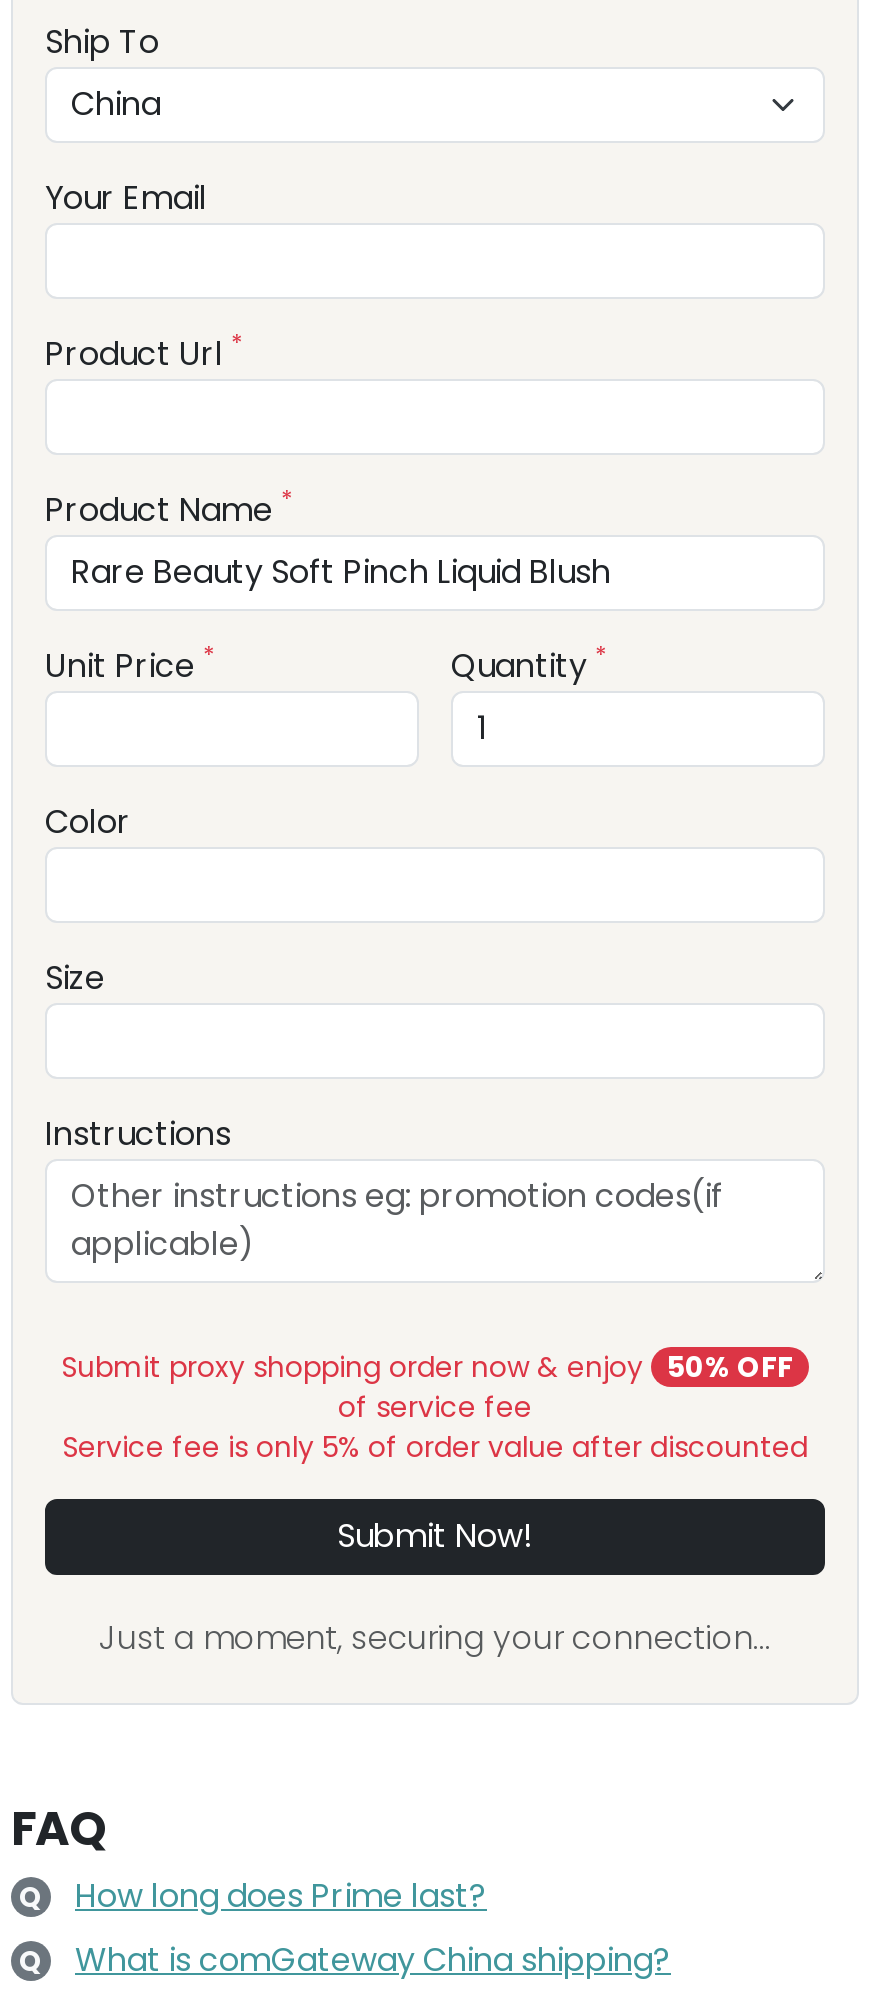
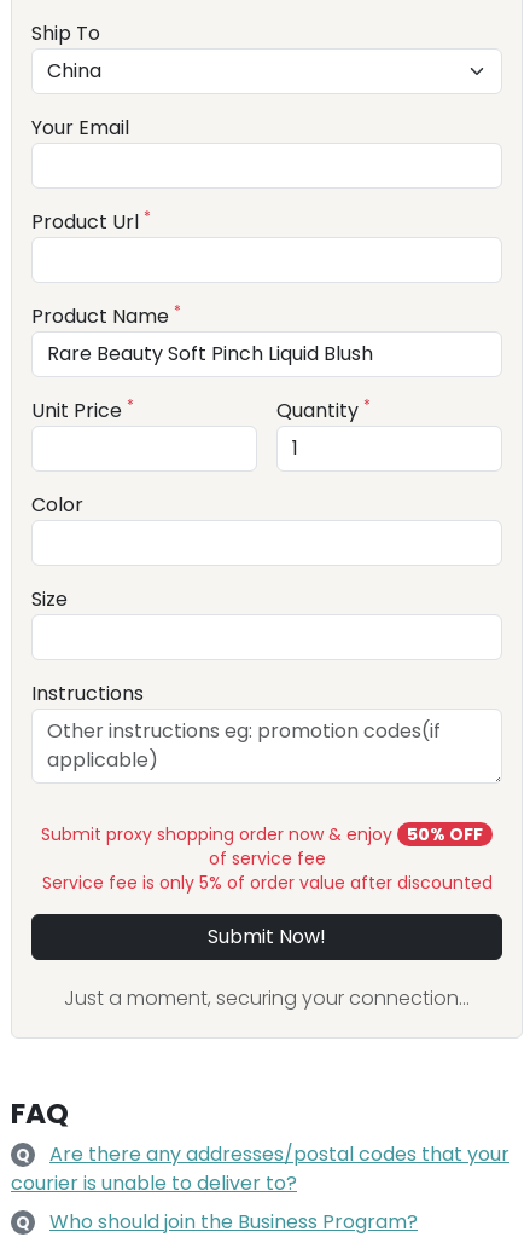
- How long does Prime last?
+ Are there any addresses/postal codes that your
+ courier is unable to deliver to?

- What is comGateway China shipping?
+ Who should join the Business Program?
